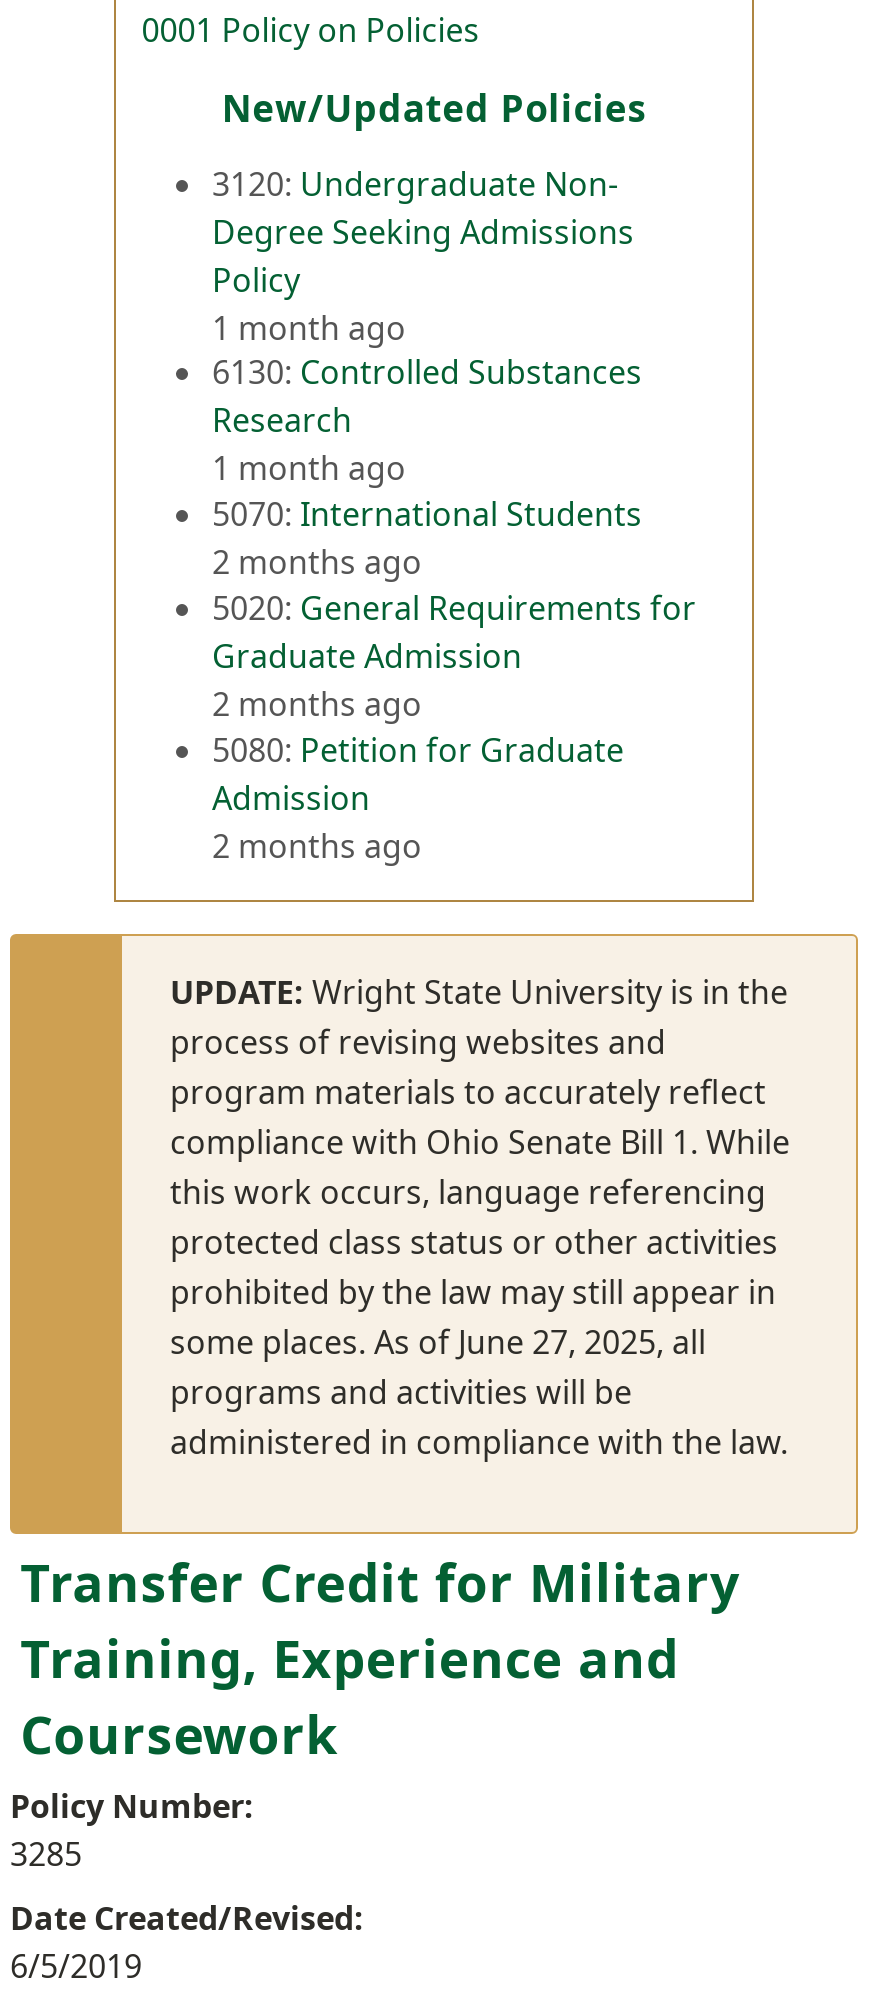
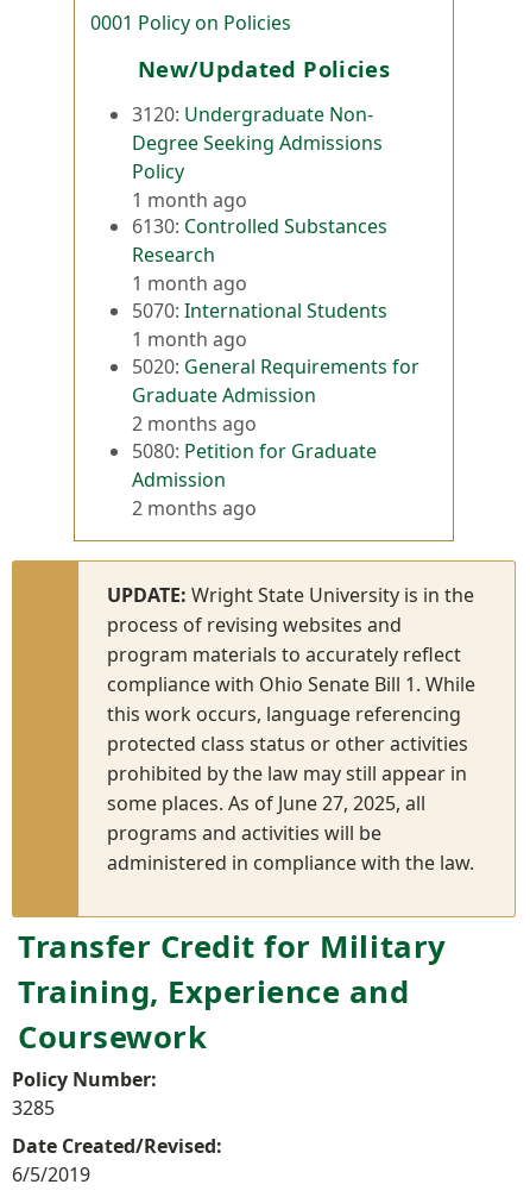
- 2 months ago
+ 1 month ago
